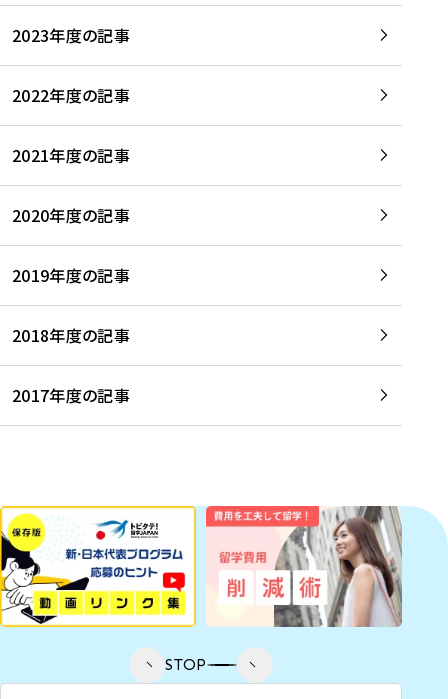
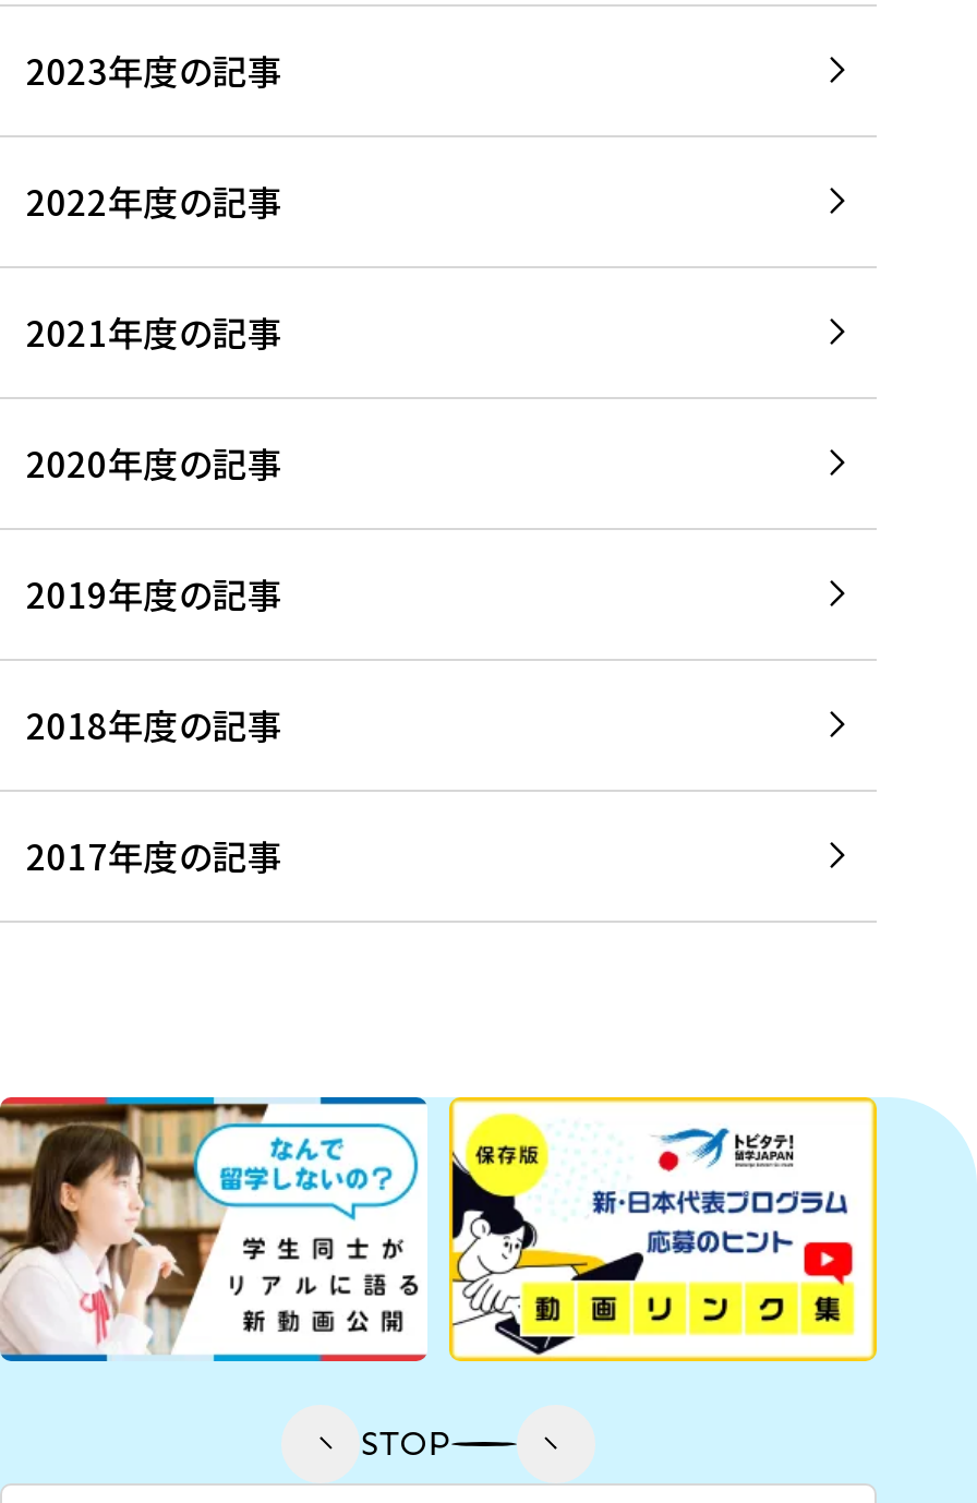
- [image]
+ [image]

- [image]
+ [image]
